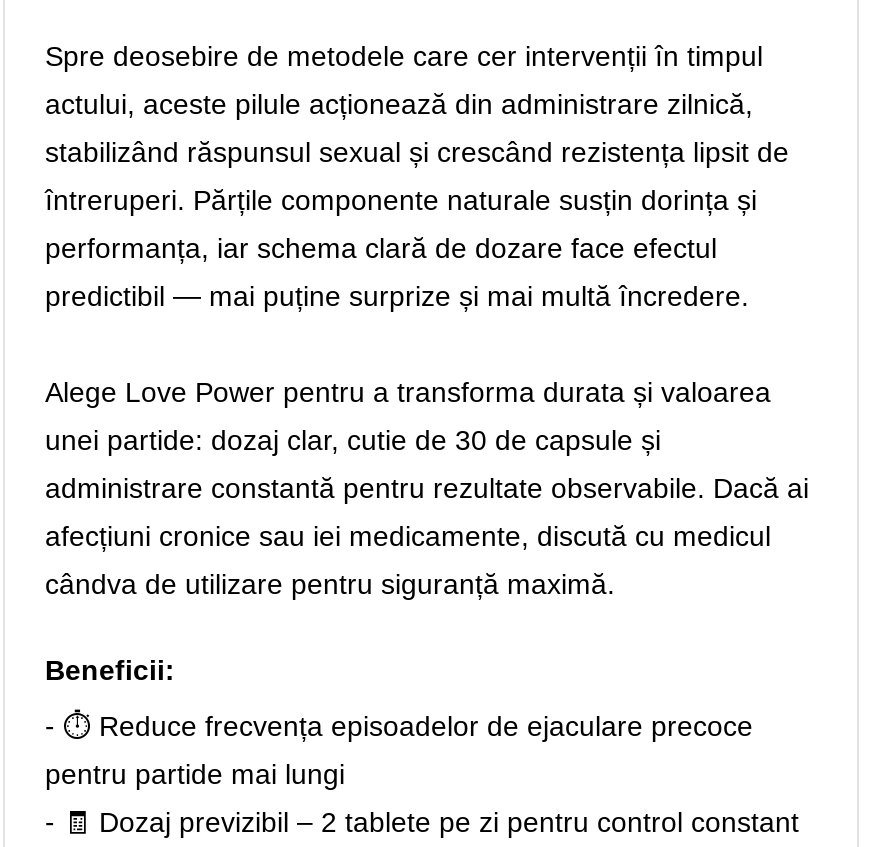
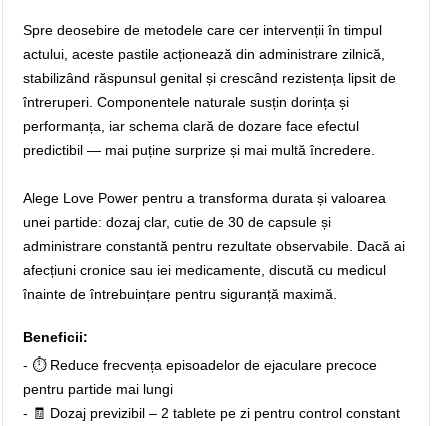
- actului, aceste pilule acționează din administrare zilnică,
+ actului, aceste pastile acționează din administrare zilnică,

- stabilizând răspunsul sexual și crescând rezistența lipsit de
+ stabilizând răspunsul genital și crescând rezistența lipsit de

- întreruperi. Părțile componente naturale susțin dorința și
+ întreruperi. Componentele naturale susțin dorința și

- cândva de utilizare pentru siguranță maximă.
+ înainte de întrebuințare pentru siguranță maximă.
